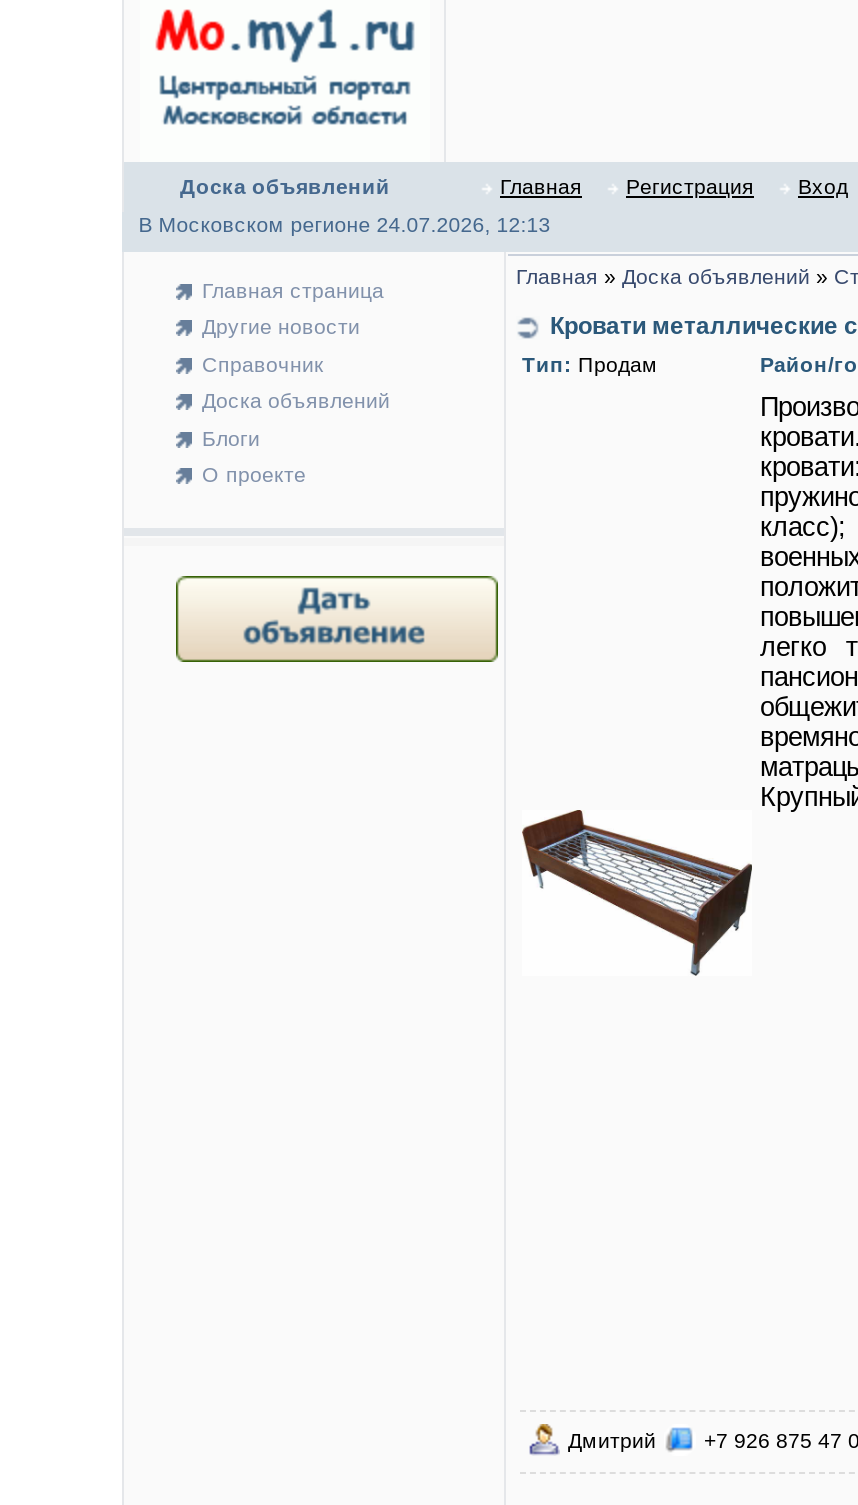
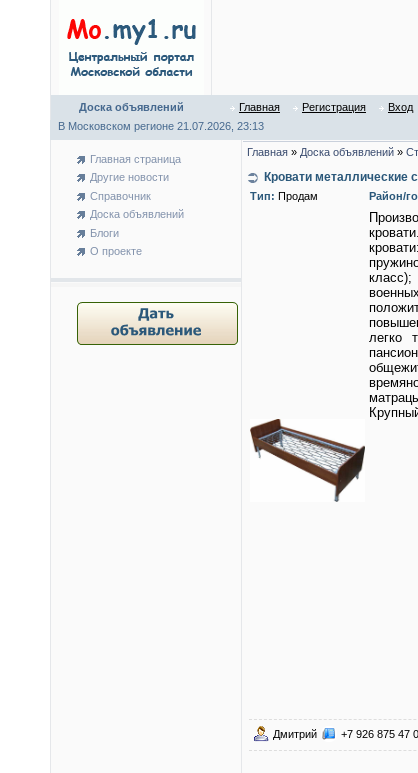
- В Московском регионе 24.07.2026, 12:13
+ В Московском регионе 21.07.2026, 23:13
